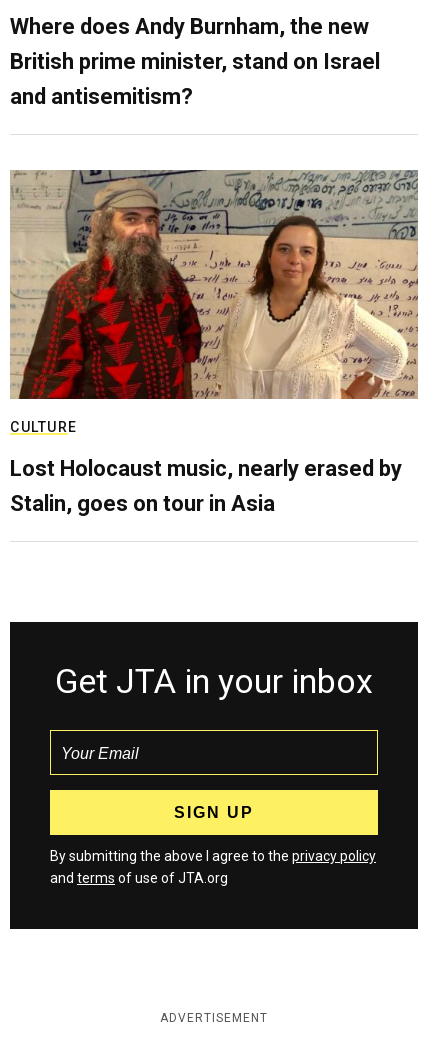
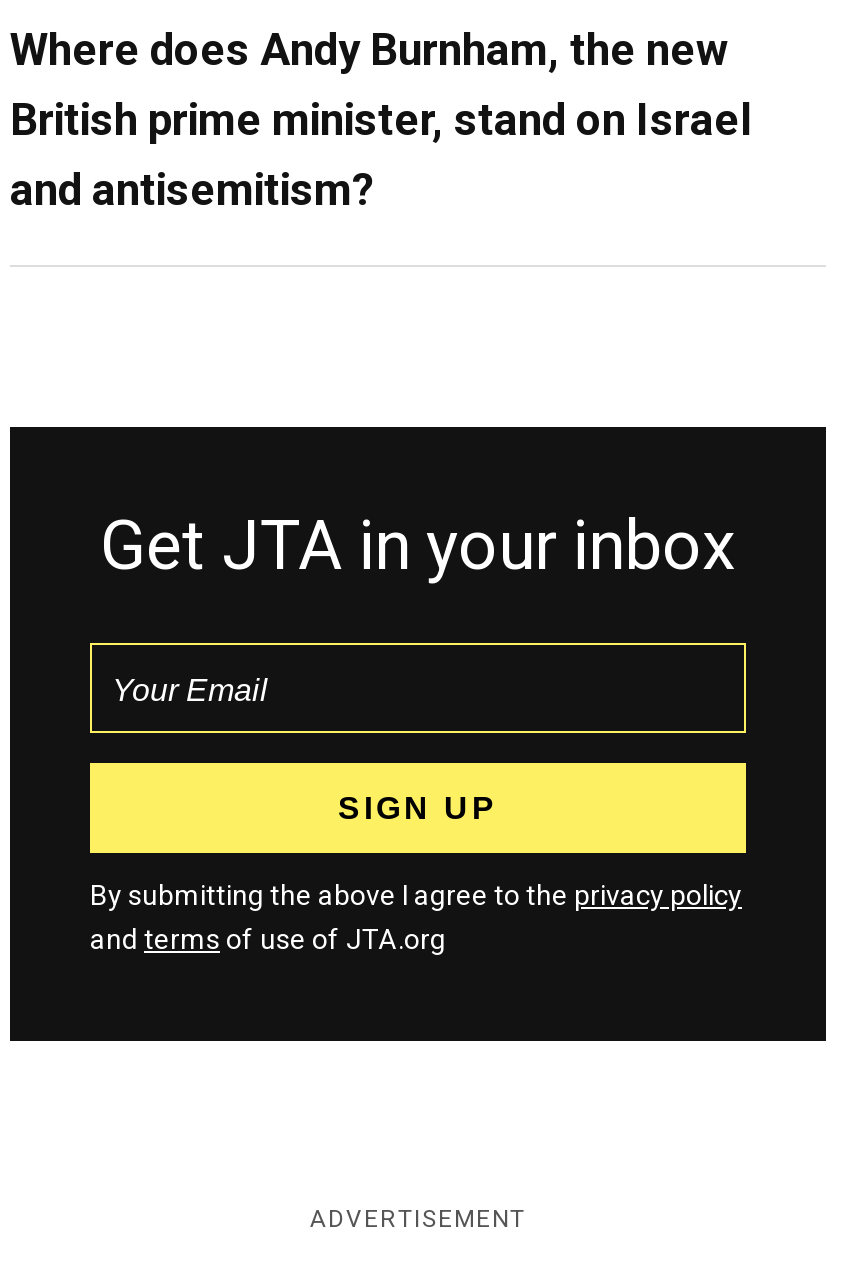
- [image]
- CULTURE
- Lost Holocaust music, nearly erased by
- Stalin, goes on tour in Asia
